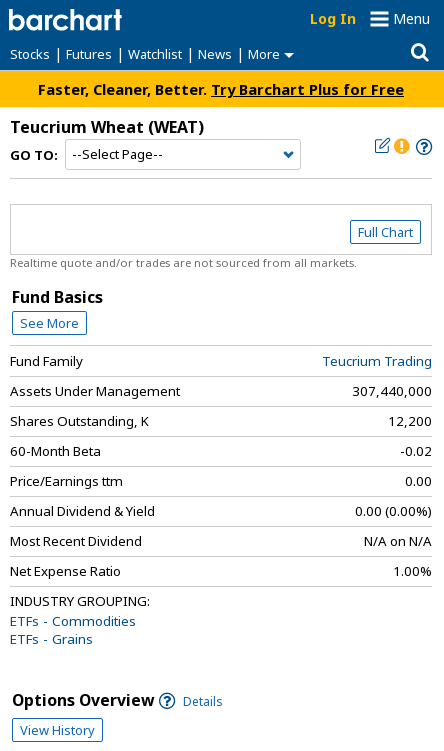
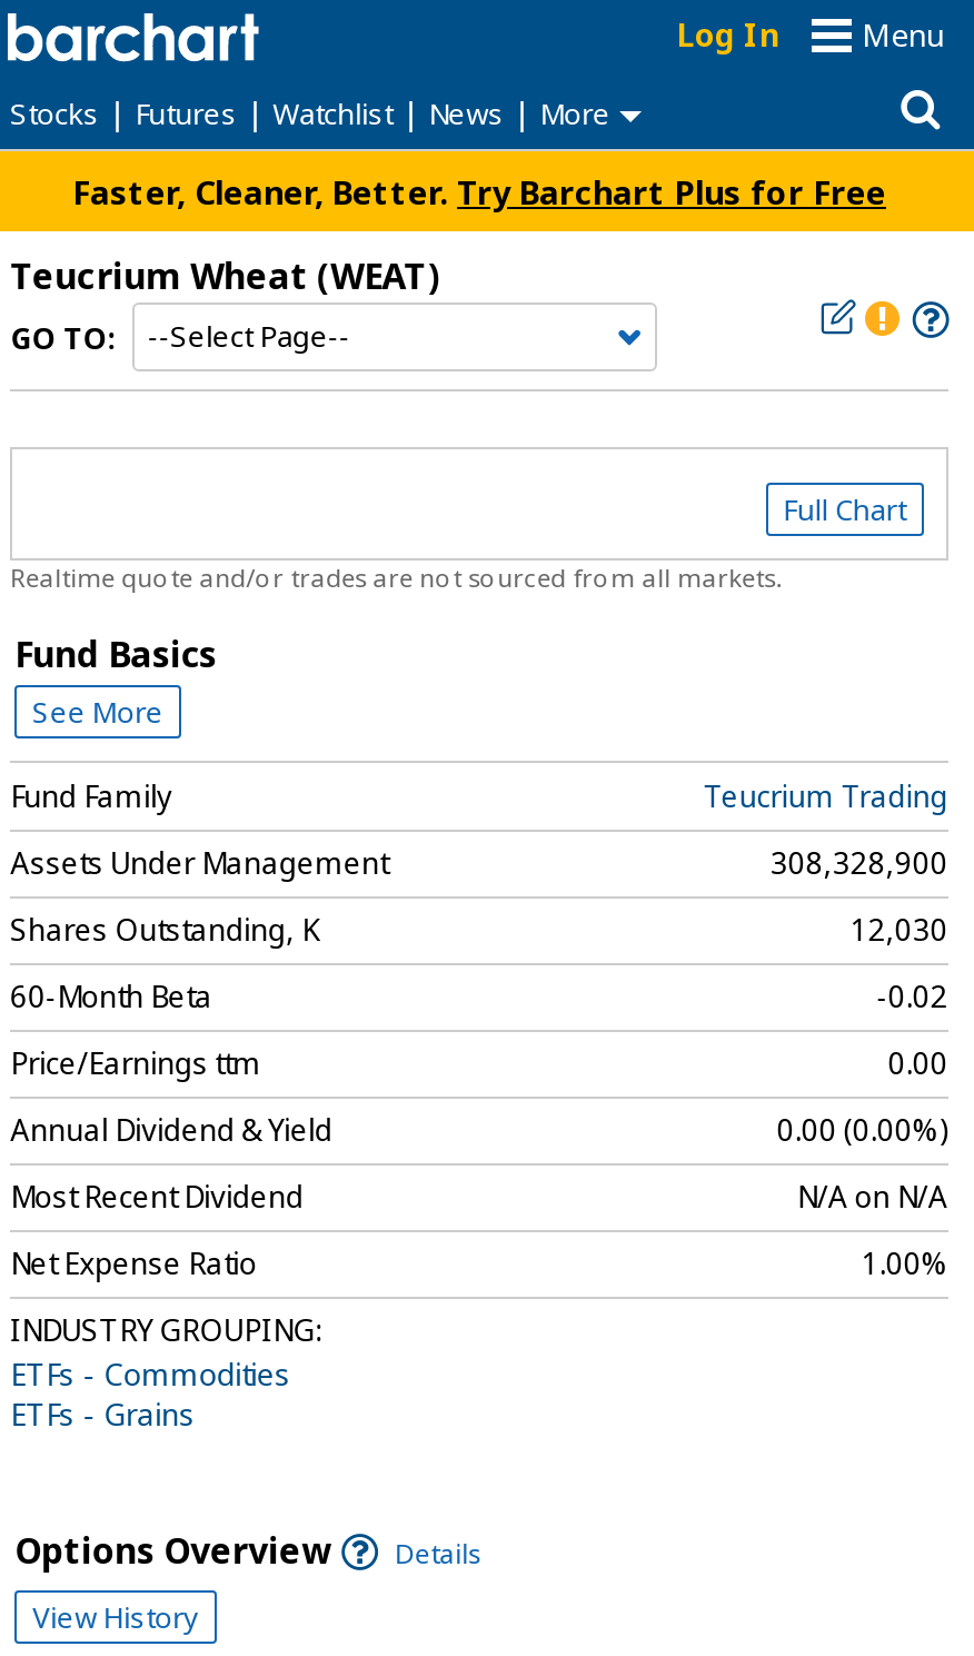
- 307,440,000
+ 308,328,900

- 12,200
+ 12,030
